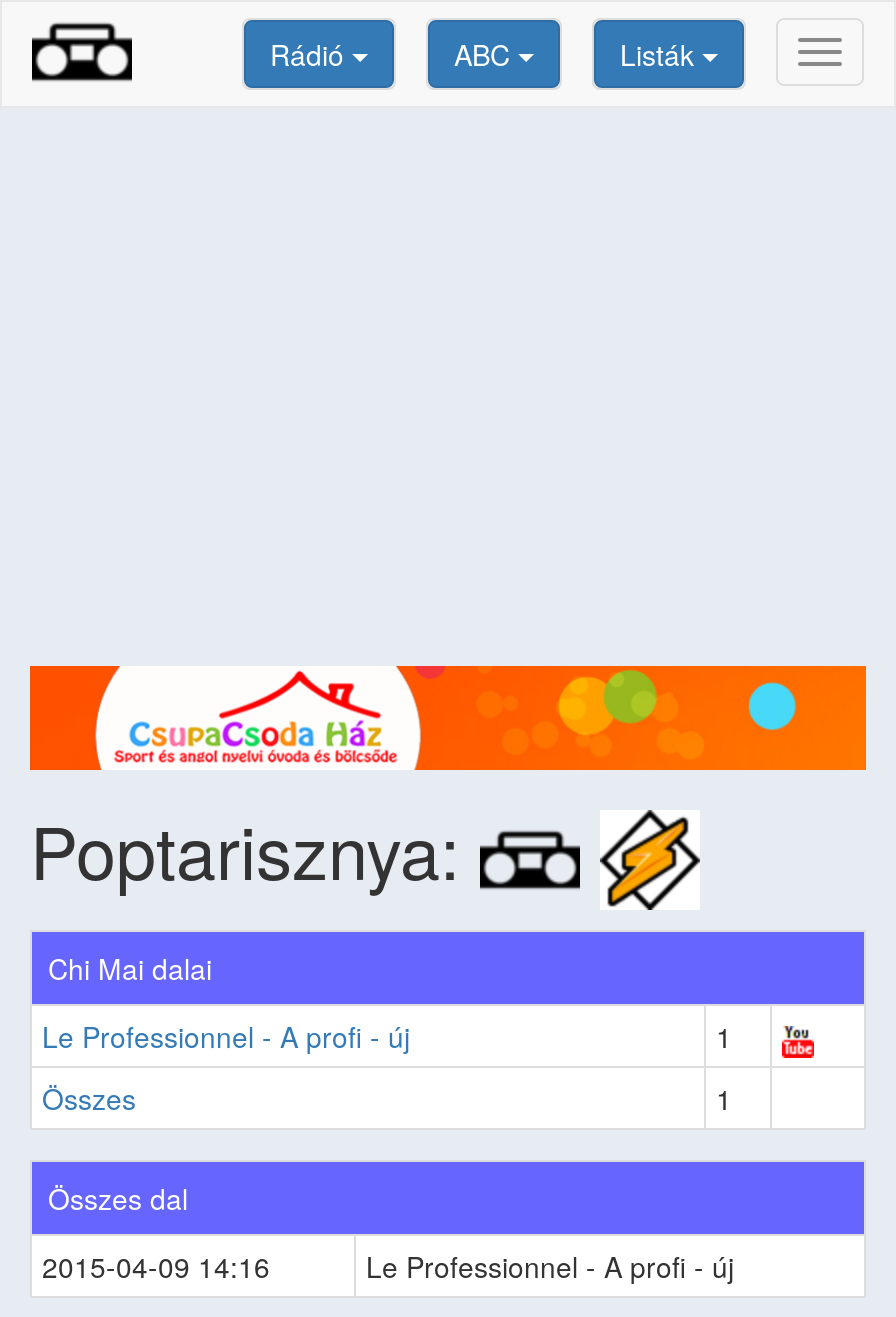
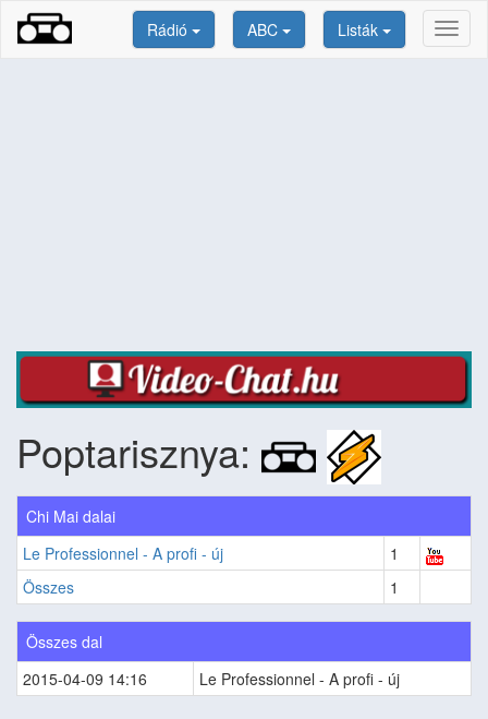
- [image]
+ [image]
